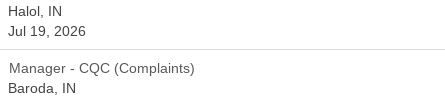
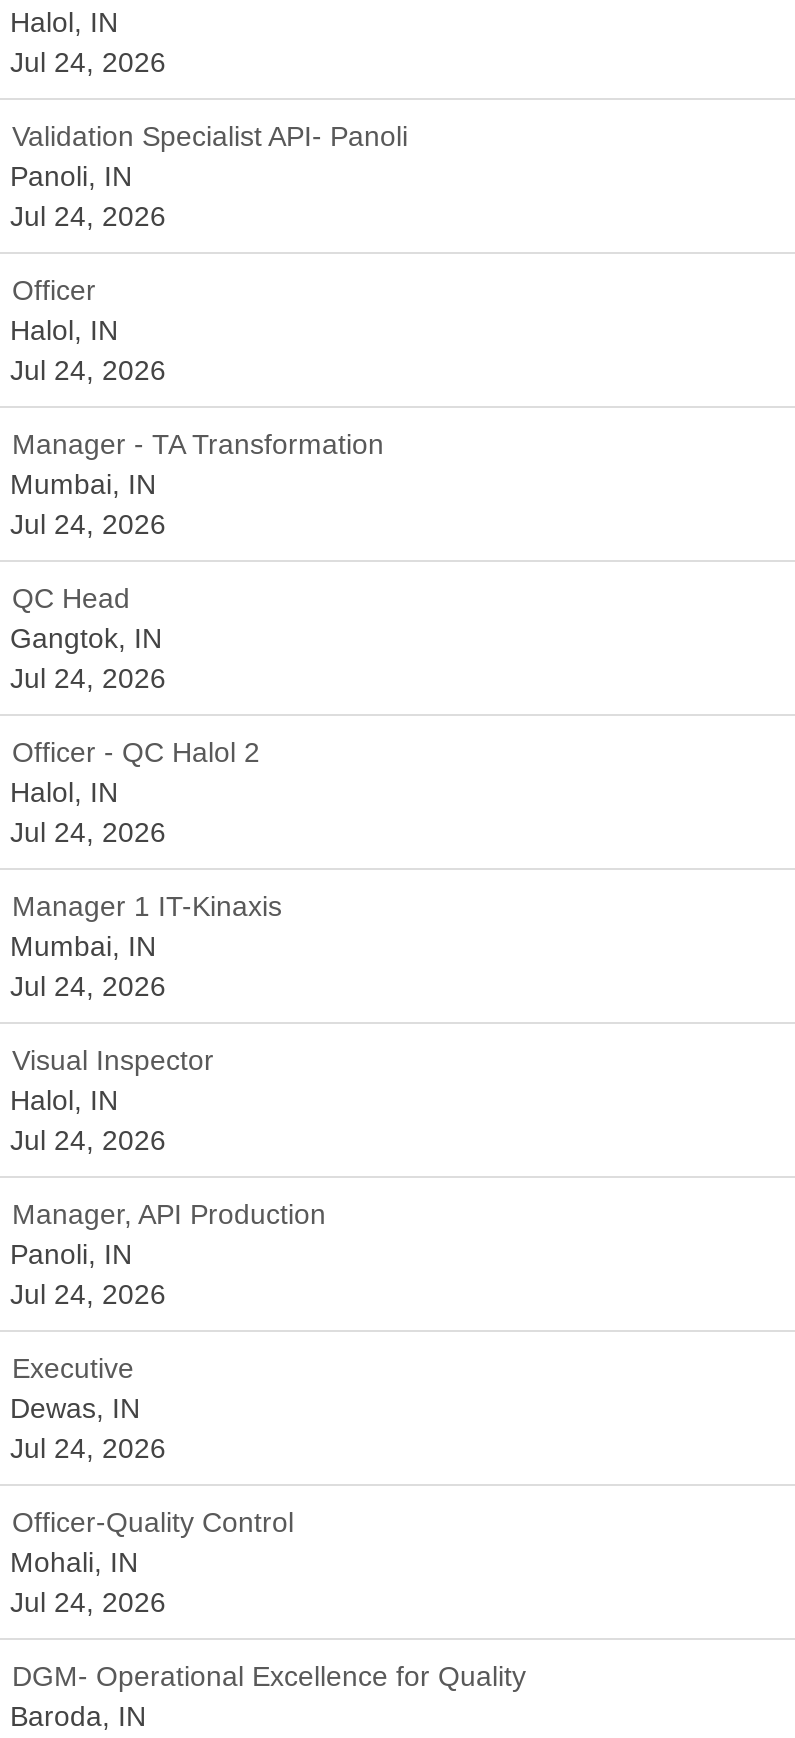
- Jul 19, 2026
- Manager - CQC (Complaints)
+ Jul 24, 2026
+ Validation Specialist API- Panoli
+ Panoli, IN
+ Jul 24, 2026
+ Officer
+ Halol, IN
+ Jul 24, 2026
+ Manager - TA Transformation
+ Mumbai, IN
+ Jul 24, 2026
+ QC Head
+ Gangtok, IN
+ Jul 24, 2026
+ Officer - QC Halol 2
+ Halol, IN
+ Jul 24, 2026
+ Manager 1 IT-Kinaxis
+ Mumbai, IN
+ Jul 24, 2026
+ Visual Inspector
+ Halol, IN
+ Jul 24, 2026
+ Manager, API Production
+ Panoli, IN
+ Jul 24, 2026
+ Executive
+ Dewas, IN
+ Jul 24, 2026
+ Officer-Quality Control
+ Mohali, IN
+ Jul 24, 2026
+ DGM- Operational Excellence for Quality
